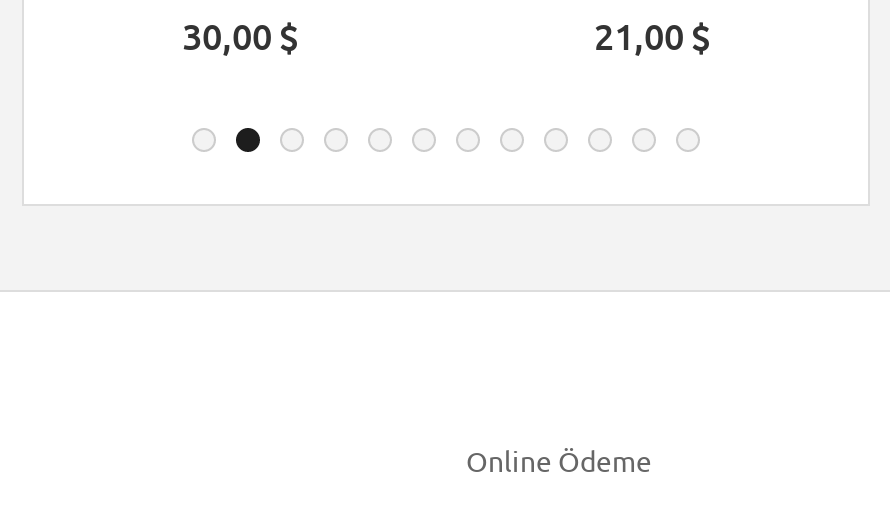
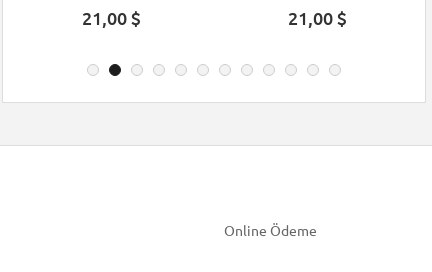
- 30,00
+ 21,00
